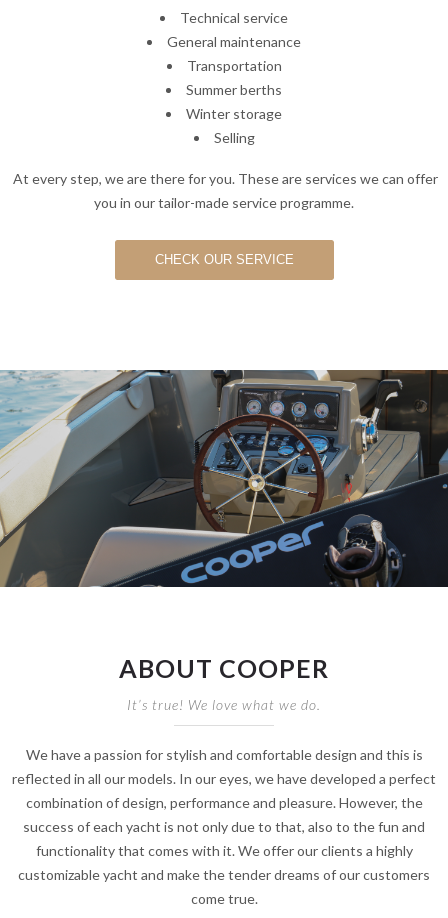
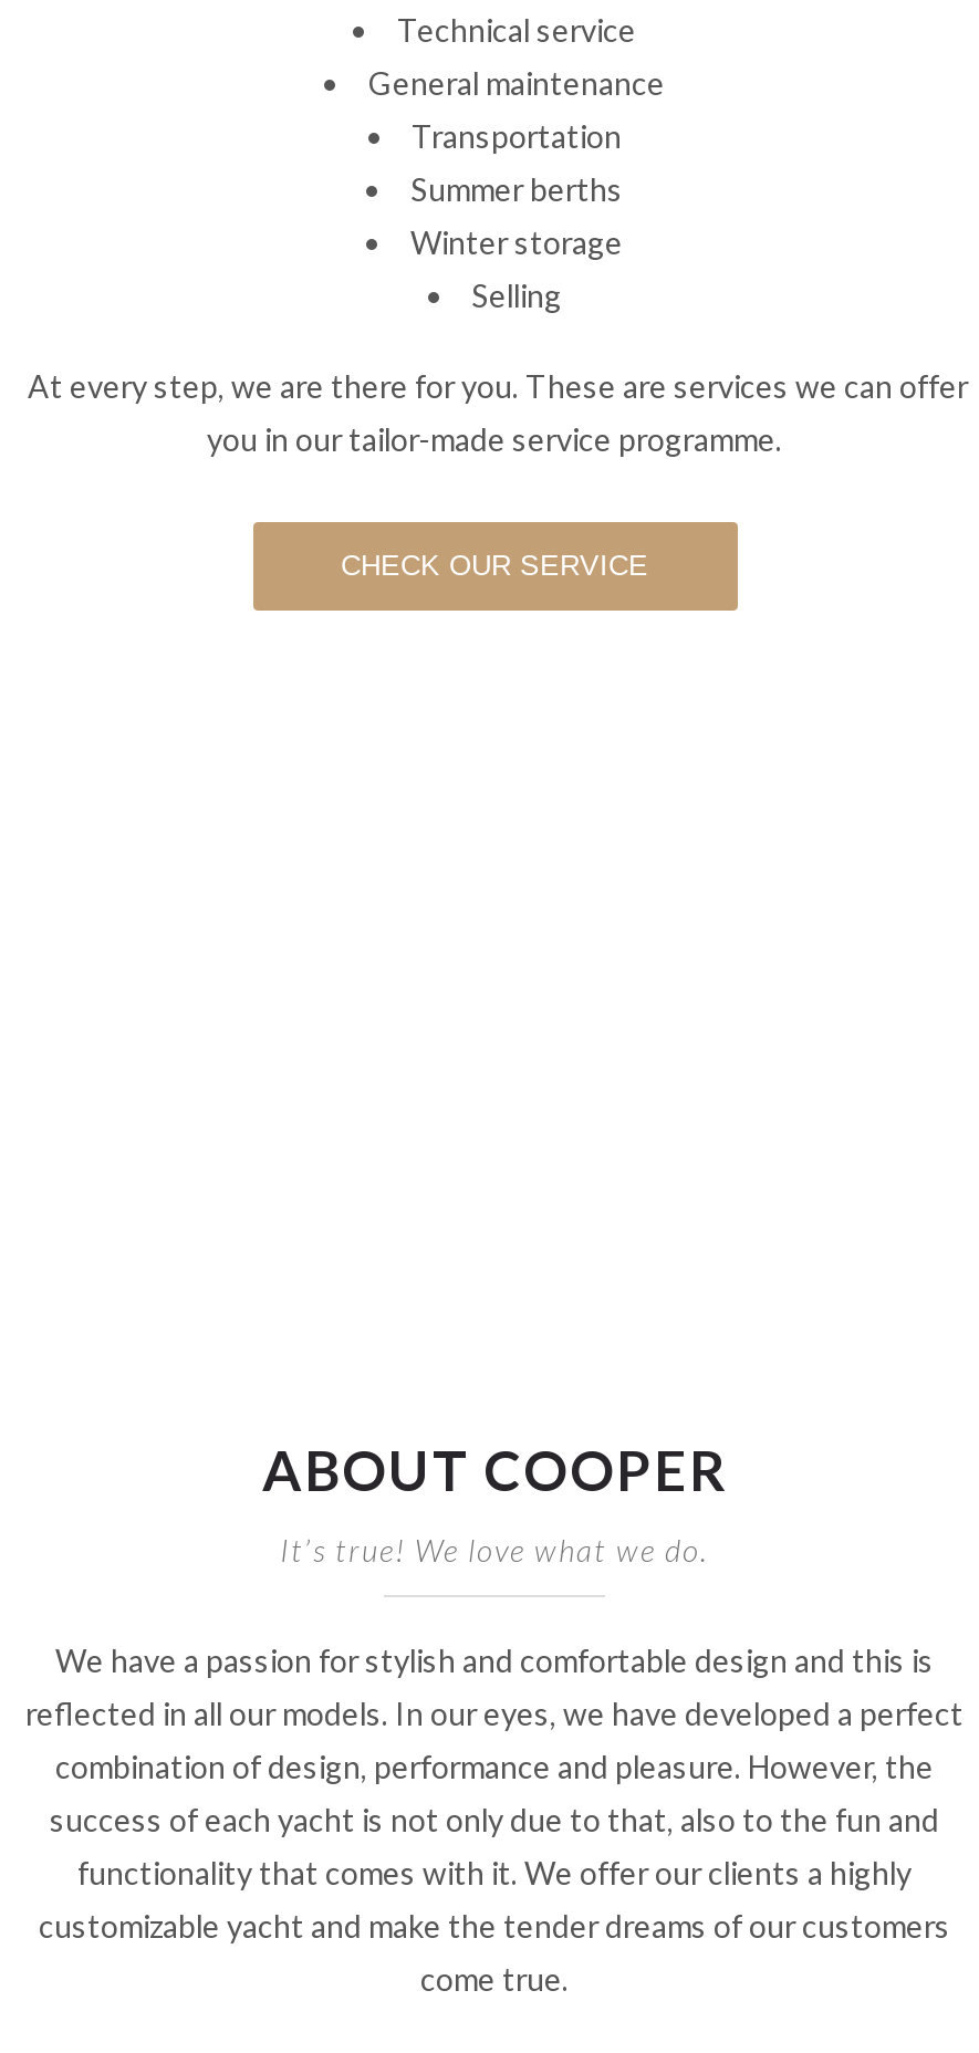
- [image]
